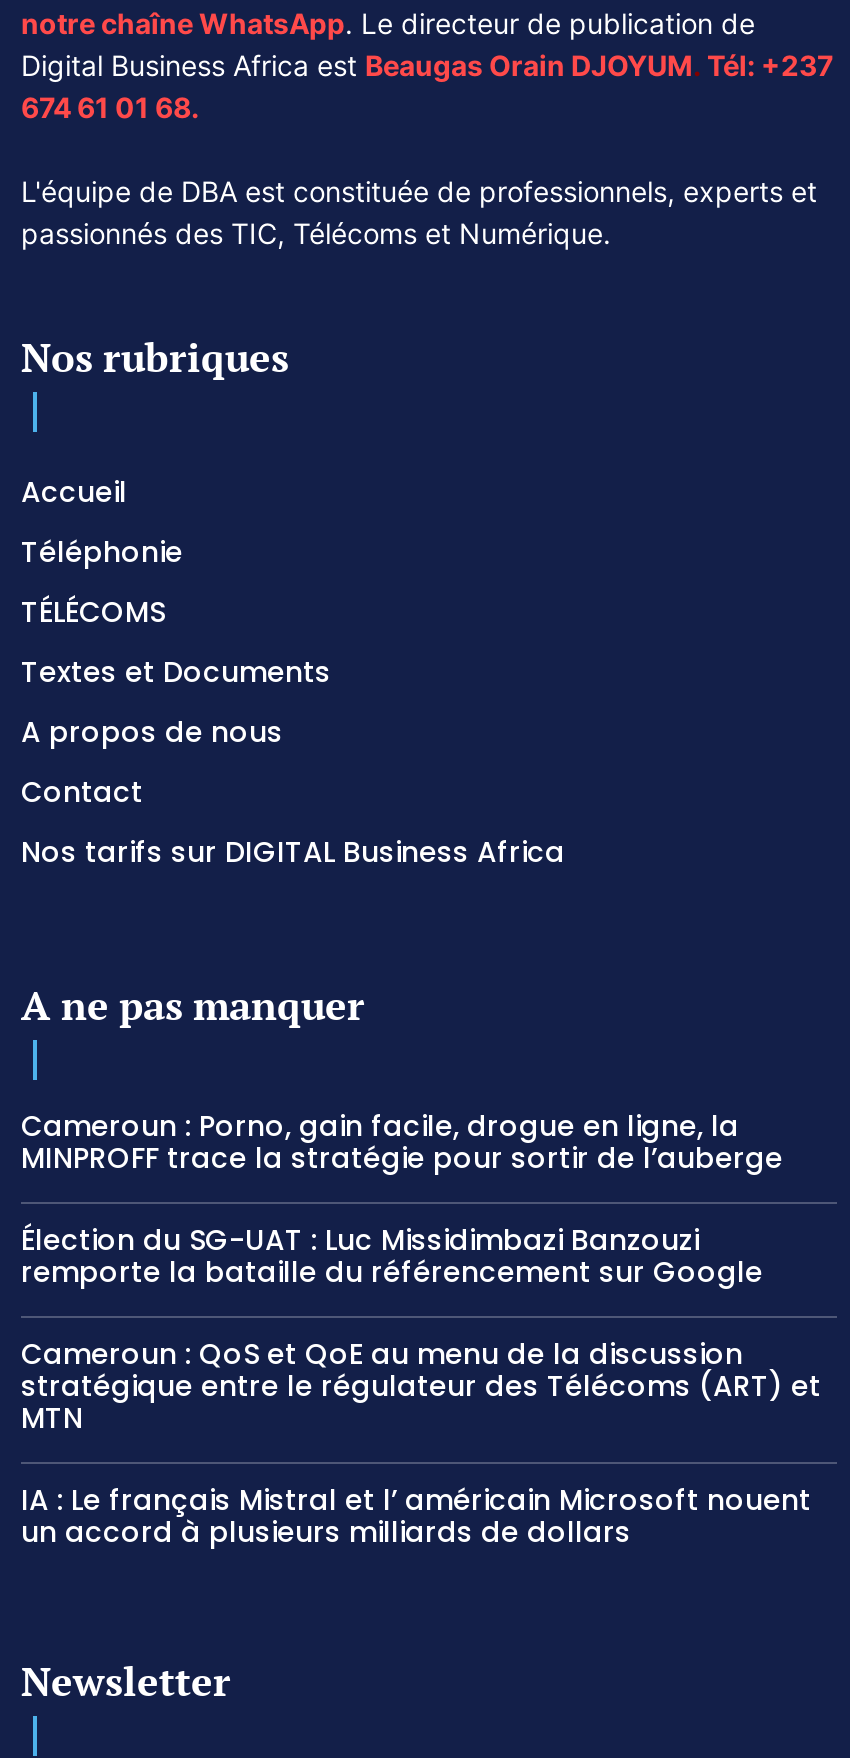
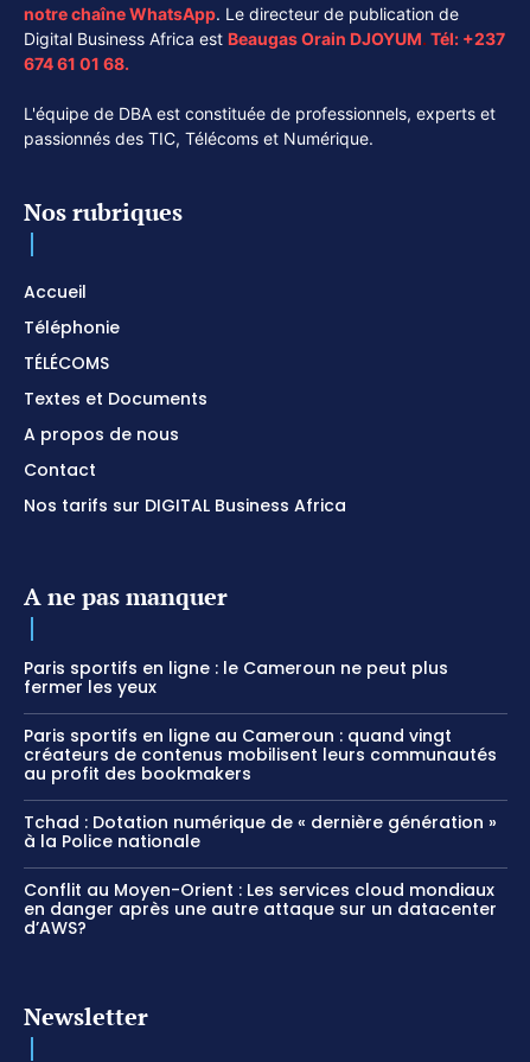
- Cameroun : Porno, gain facile, drogue en ligne, la
- MINPROFF trace la stratégie pour sortir de l’auberge
+ Paris sportifs en ligne : le Cameroun ne peut plus
+ fermer les yeux

- Élection du SG-UAT : Luc Missidimbazi Banzouzi
- remporte la bataille du référencement sur Google
+ Paris sportifs en ligne au Cameroun : quand vingt
+ créateurs de contenus mobilisent leurs communautés
+ au profit des bookmakers

- Cameroun : QoS et QoE au menu de la discussion
- stratégique entre le régulateur des Télécoms (ART) et
- MTN
+ Tchad : Dotation numérique de « dernière génération »
+ à la Police nationale

- IA : Le français Mistral et l’ américain Microsoft nouent
- un accord à plusieurs milliards de dollars
+ Conflit au Moyen-Orient : Les services cloud mondiaux
+ en danger après une autre attaque sur un datacenter
+ d’AWS?
